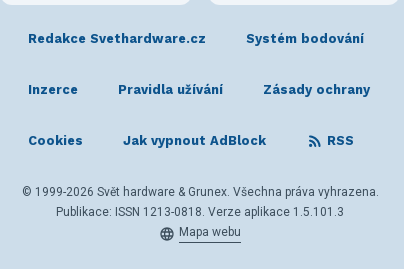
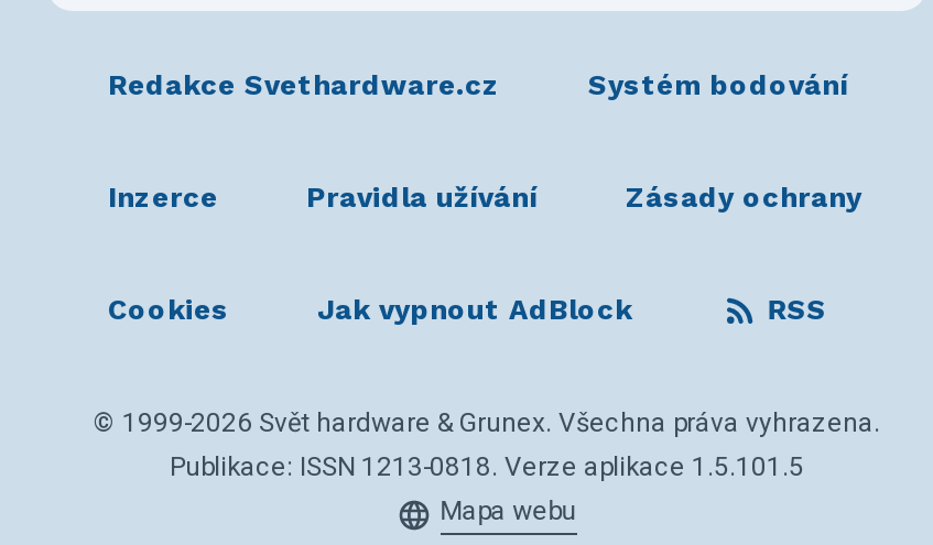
- Publikace: ISSN 1213-0818. Verze aplikace 1.5.101.3
+ Publikace: ISSN 1213-0818. Verze aplikace 1.5.101.5
